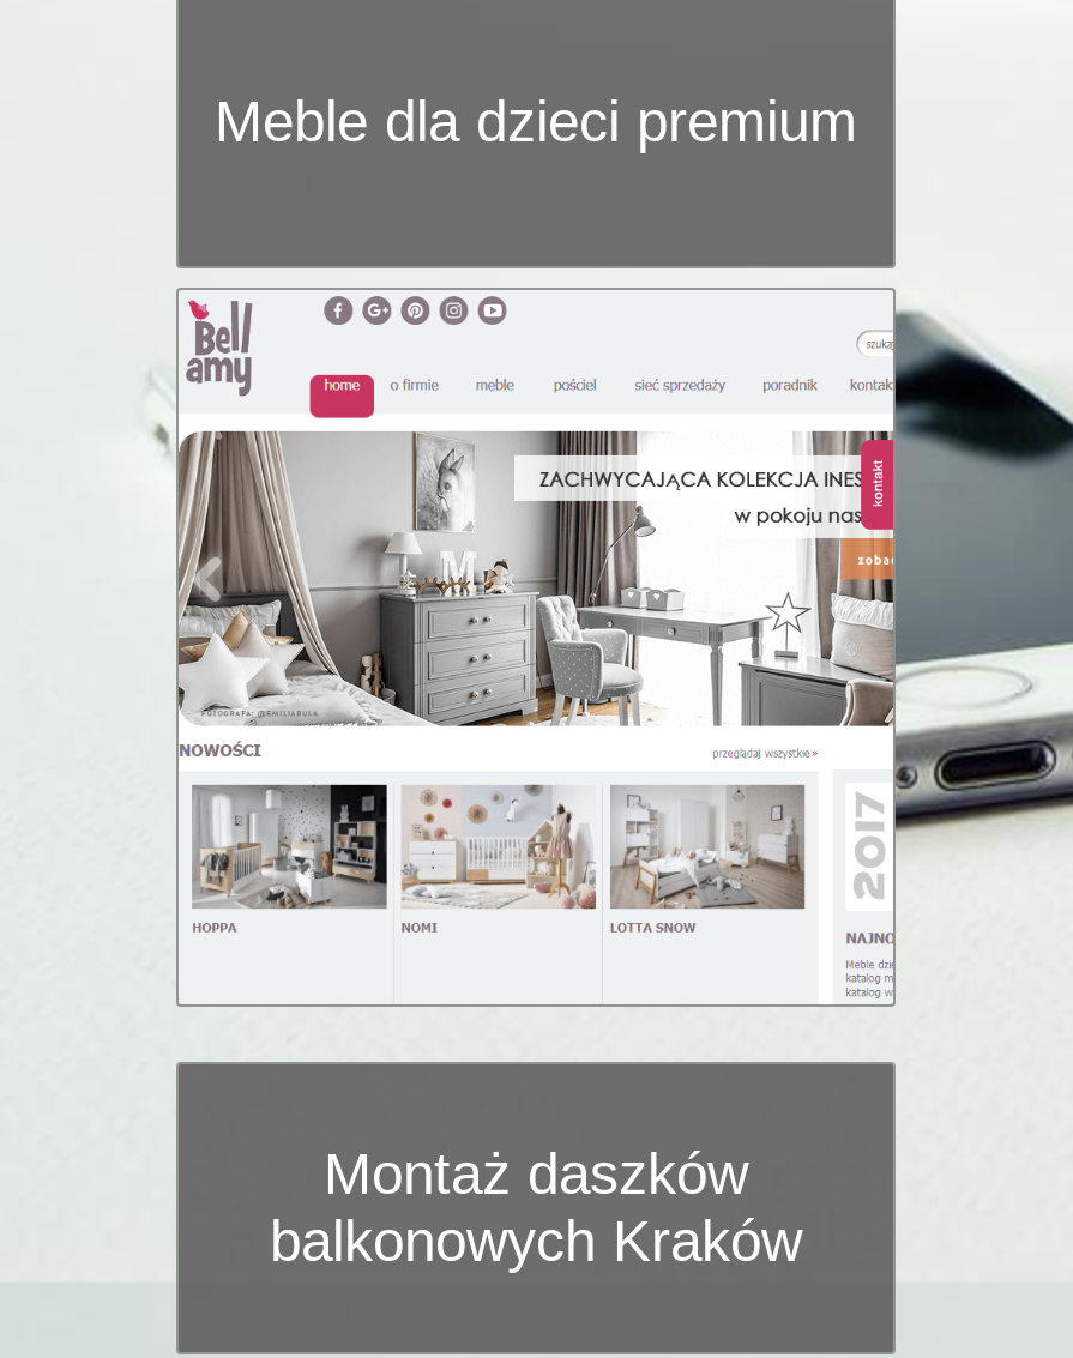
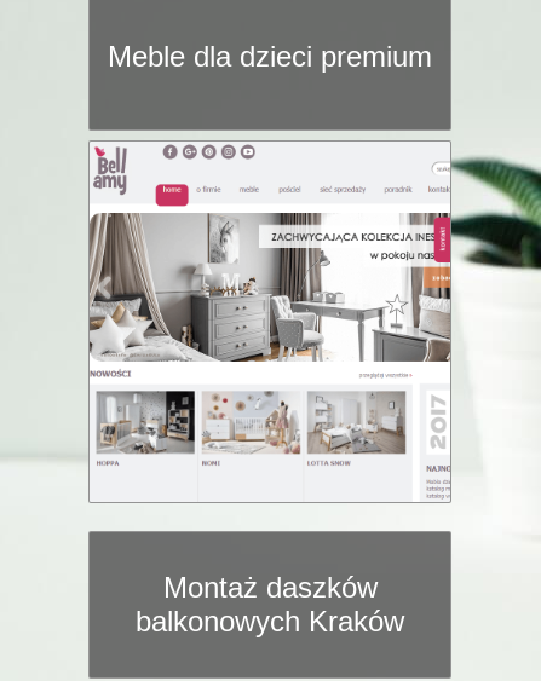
- [image]
+ [image]
